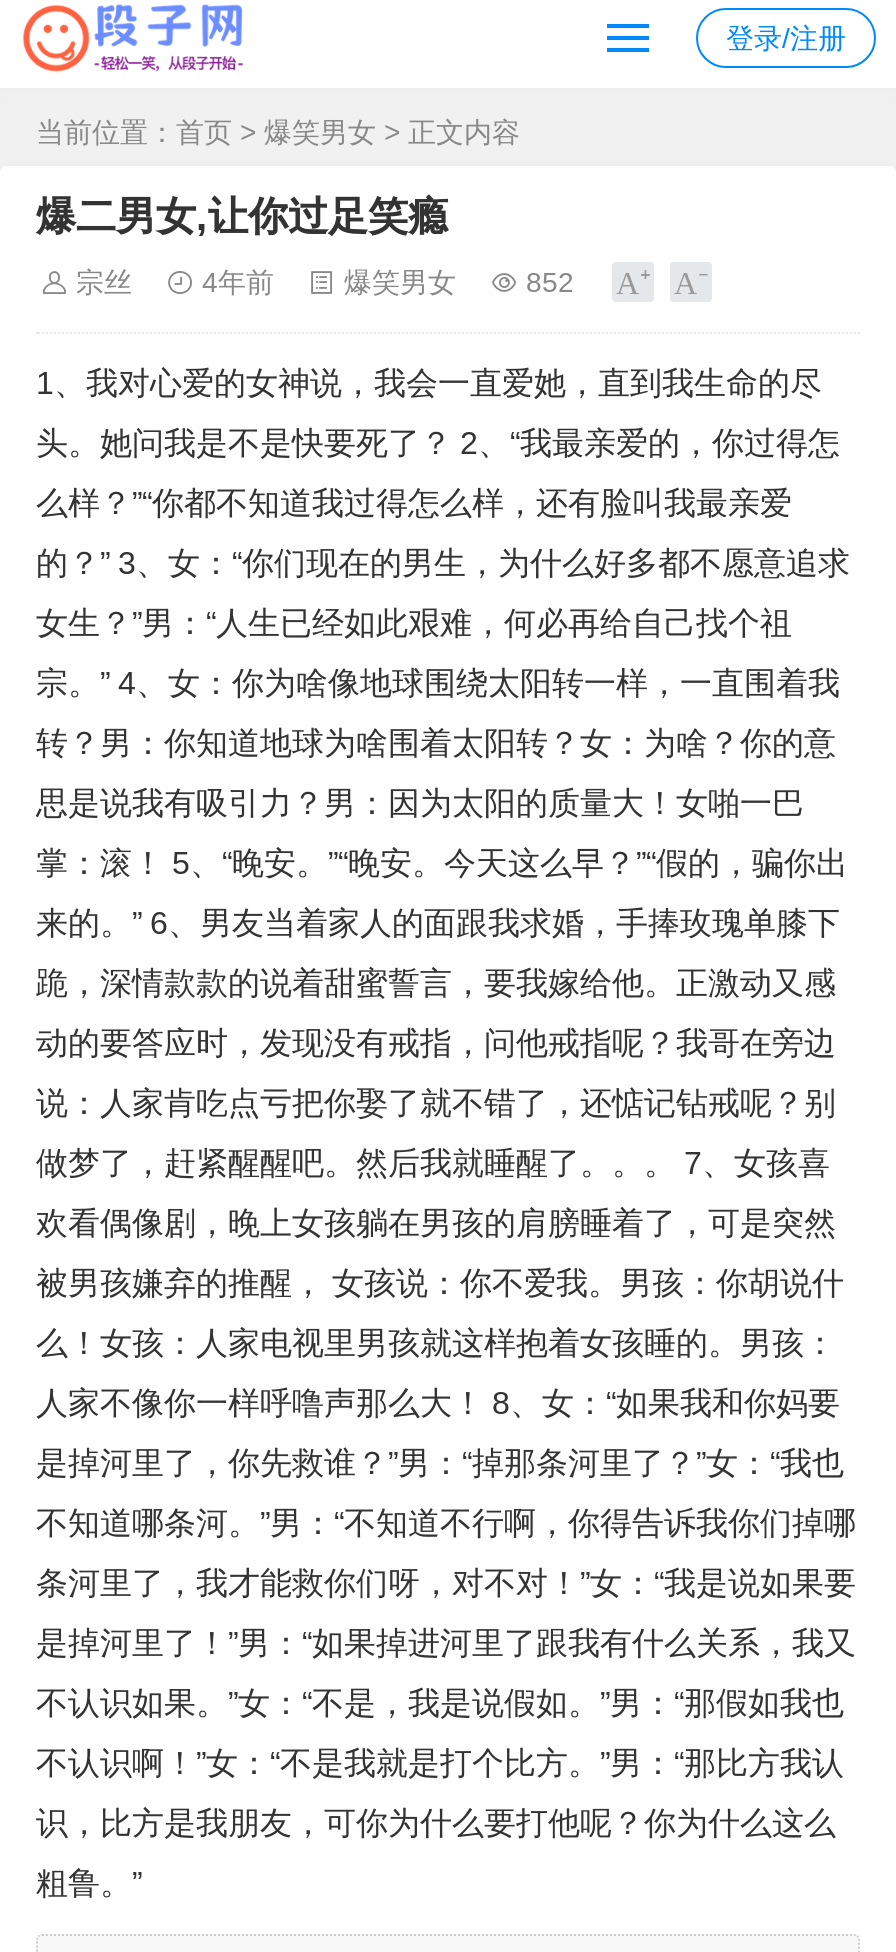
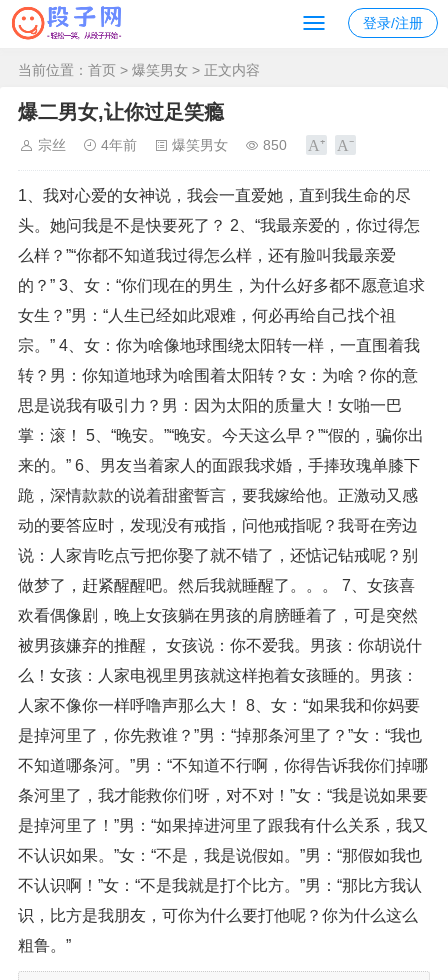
- 852
+ 850
